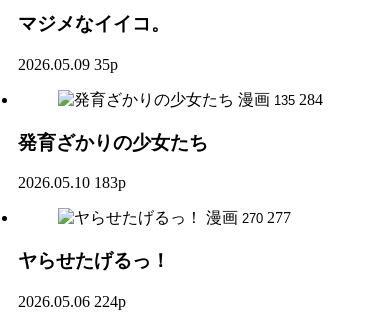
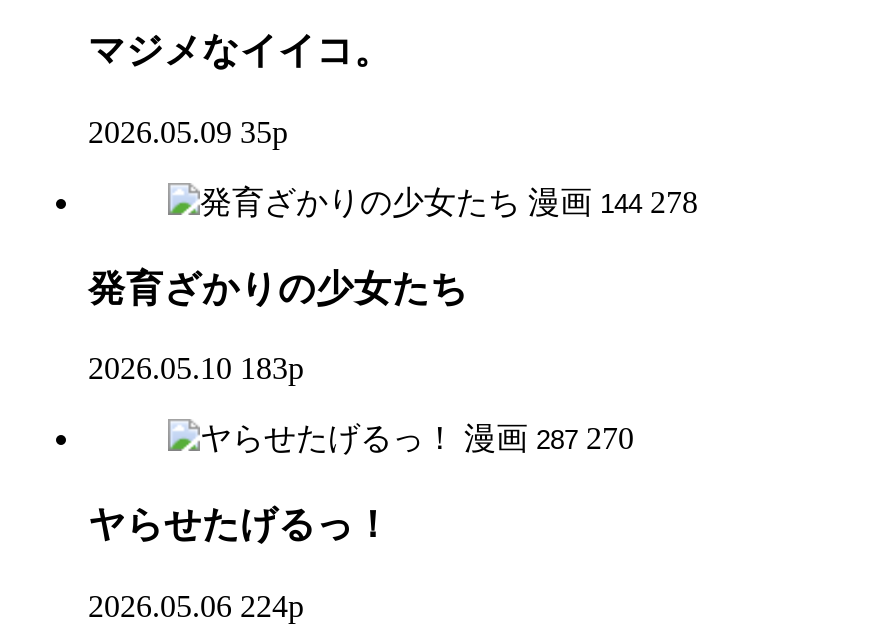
- 漫画 135 284
+ 漫画 144 278

- 漫画 270 277
+ 漫画 287 270
